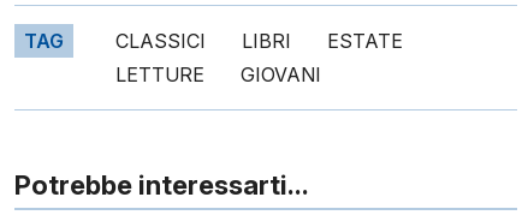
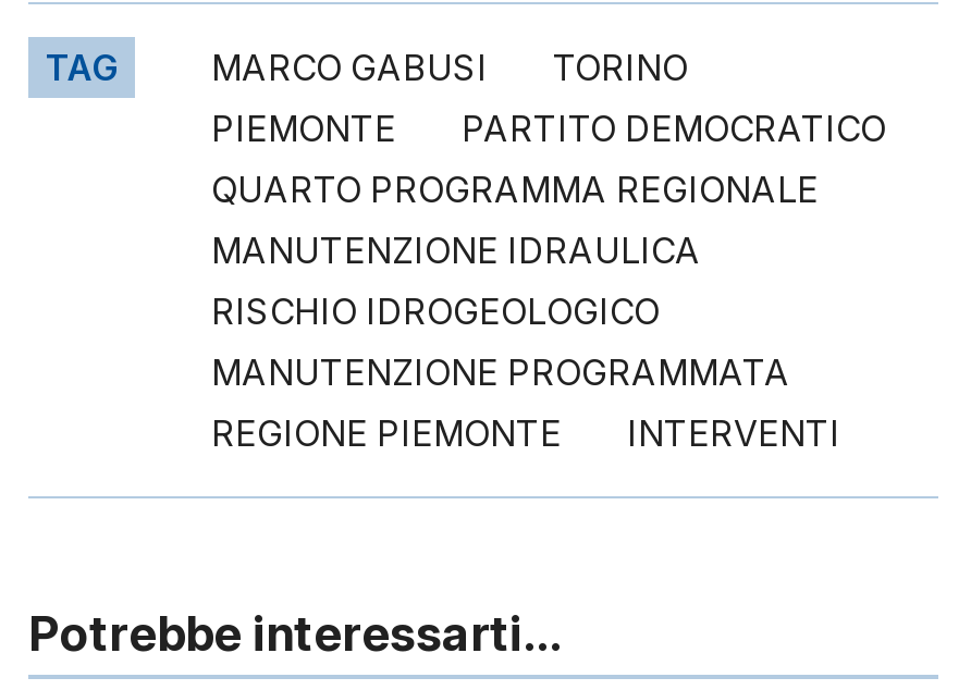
- CLASSICI
- LIBRI
- ESTATE
- LETTURE
- GIOVANI
+ MARCO GABUSI
+ TORINO
+ PIEMONTE
+ PARTITO DEMOCRATICO
+ QUARTO PROGRAMMA REGIONALE
+ MANUTENZIONE IDRAULICA
+ RISCHIO IDROGEOLOGICO
+ MANUTENZIONE PROGRAMMATA
+ REGIONE PIEMONTE
+ INTERVENTI
